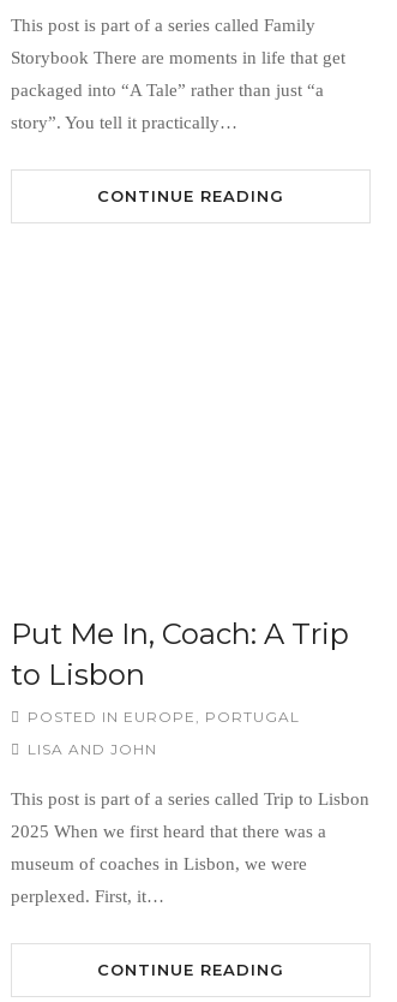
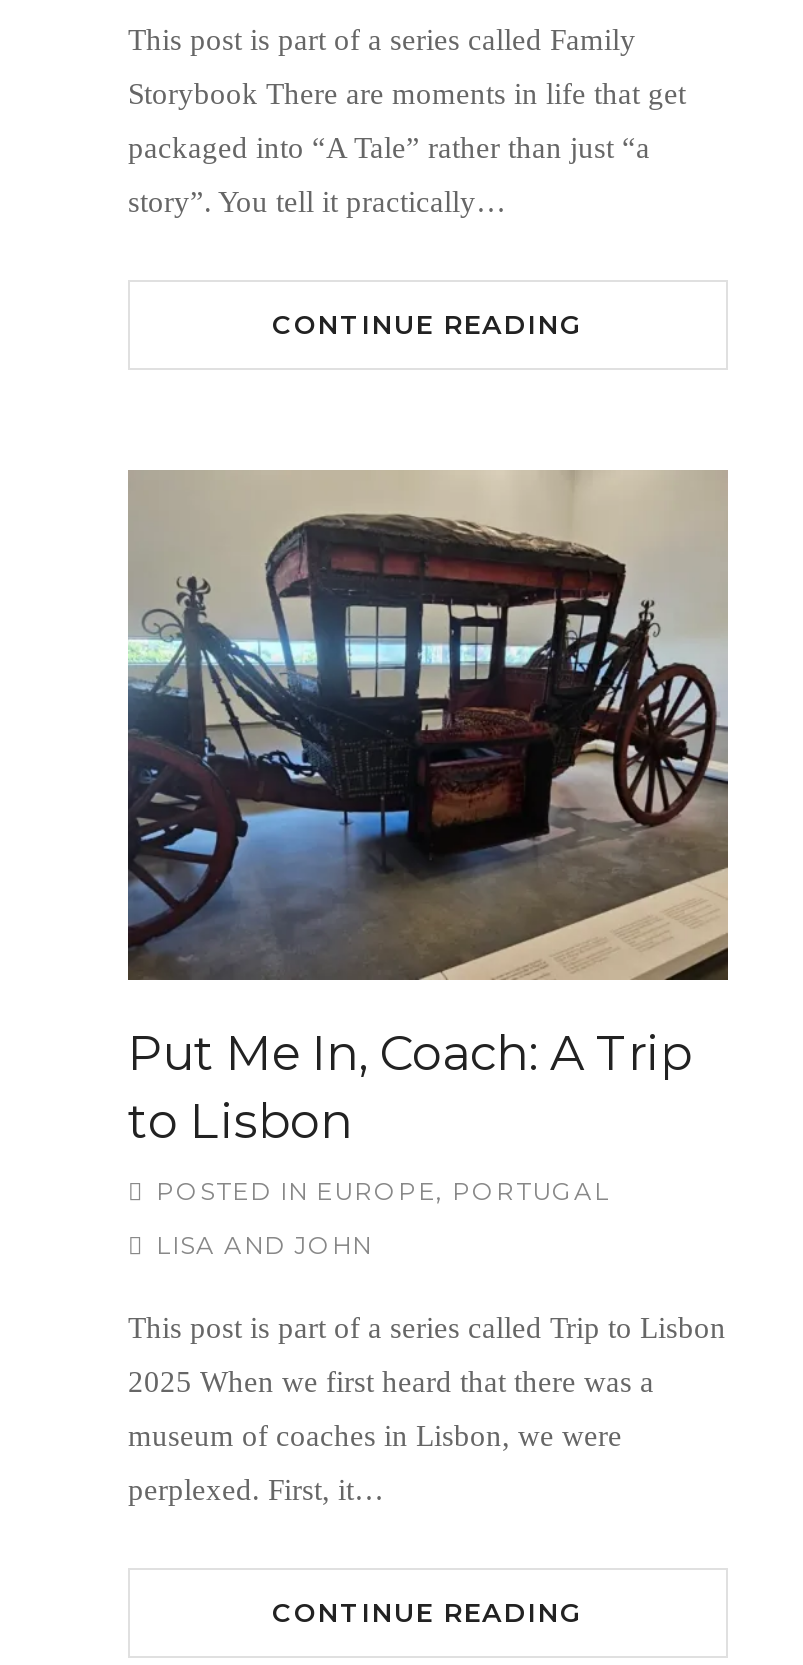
+ [image]
